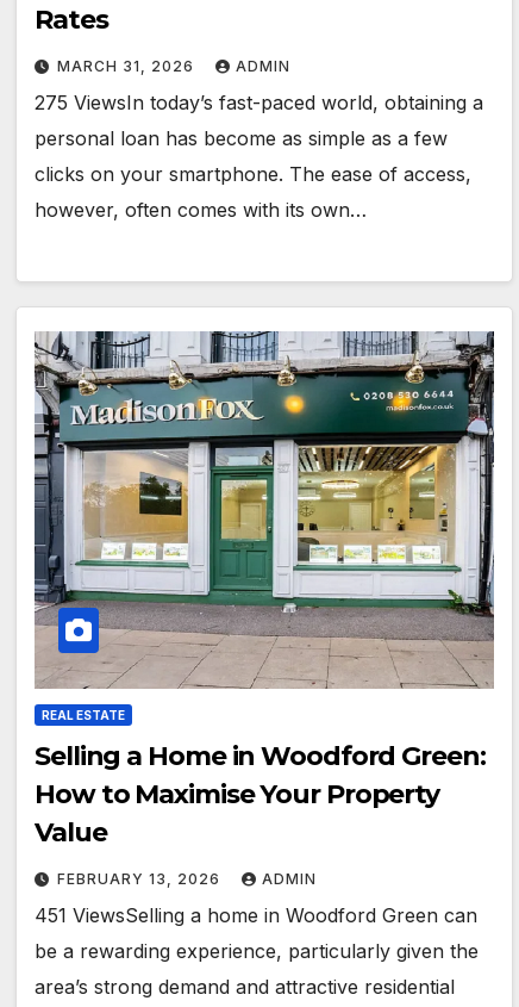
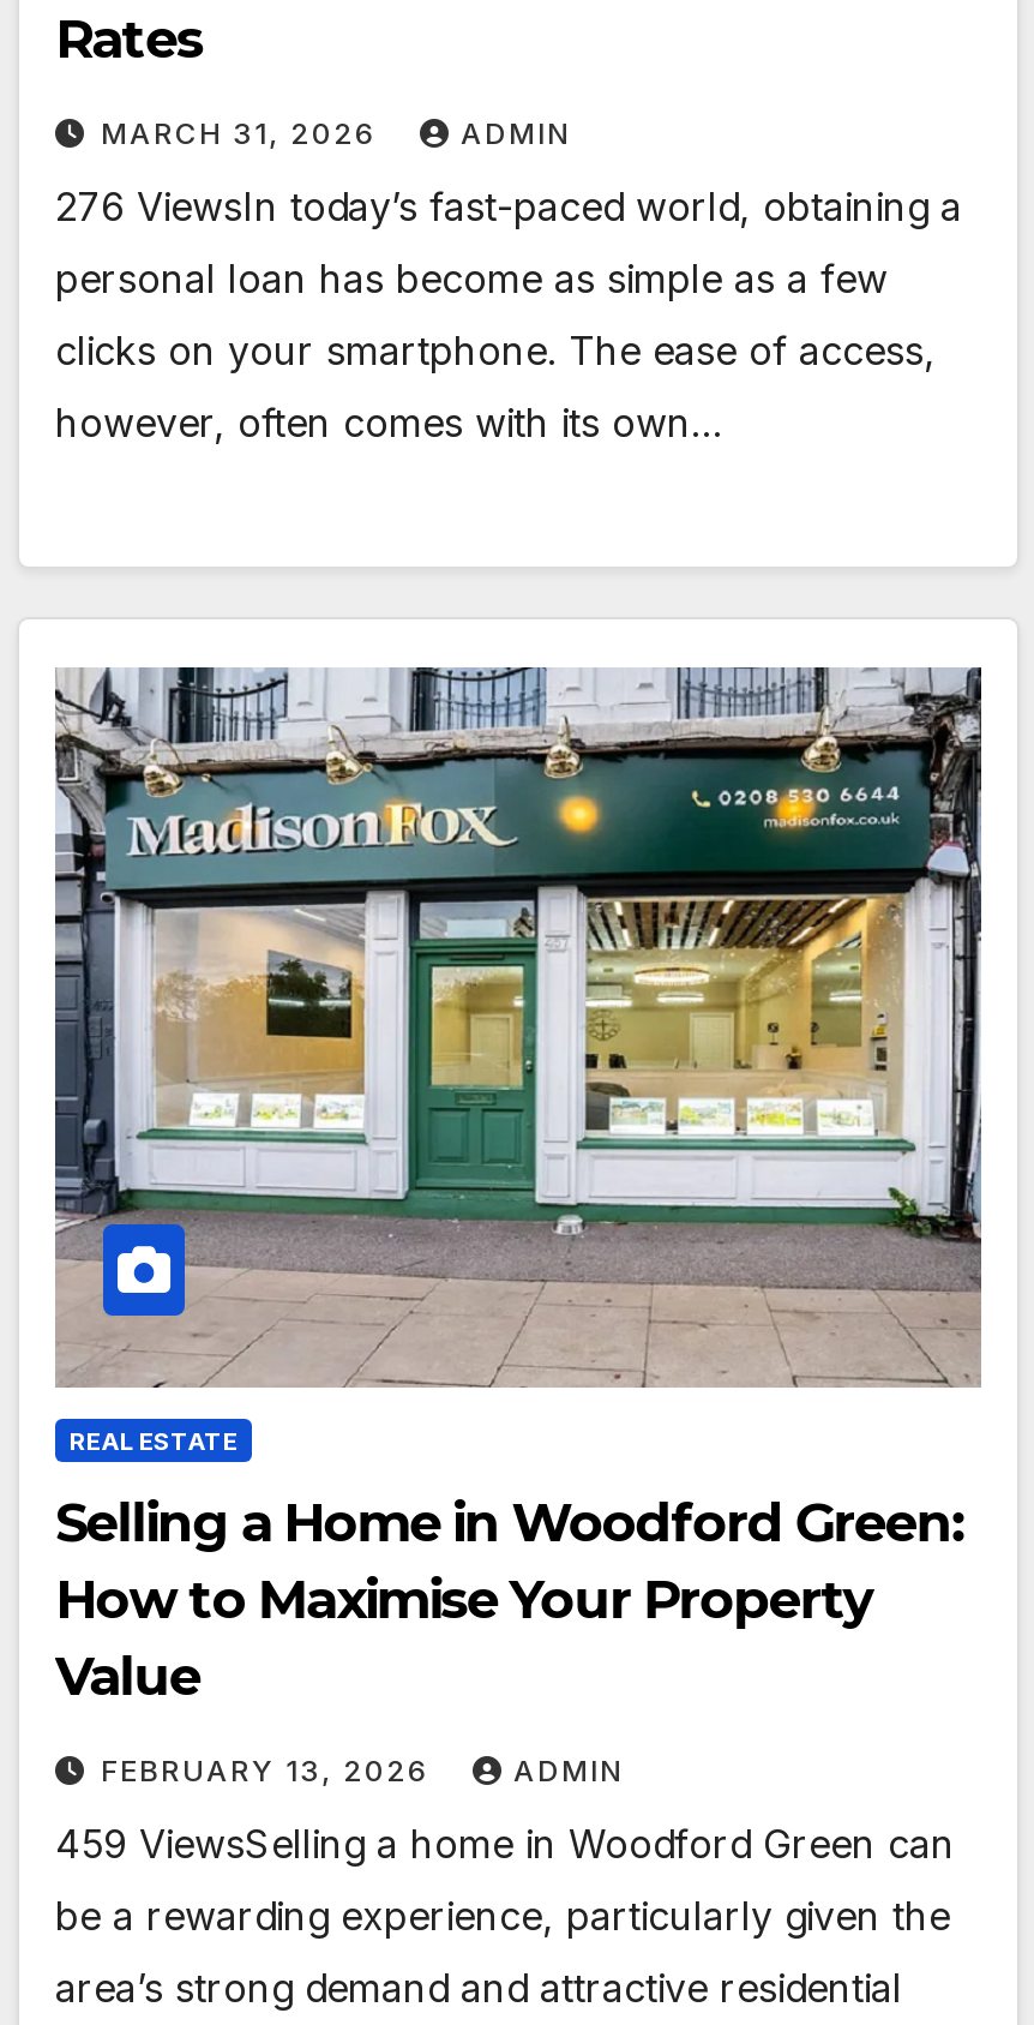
- 275 ViewsIn today’s fast-paced world, obtaining a
+ 276 ViewsIn today’s fast-paced world, obtaining a

- 451 ViewsSelling a home in Woodford Green can
+ 459 ViewsSelling a home in Woodford Green can
